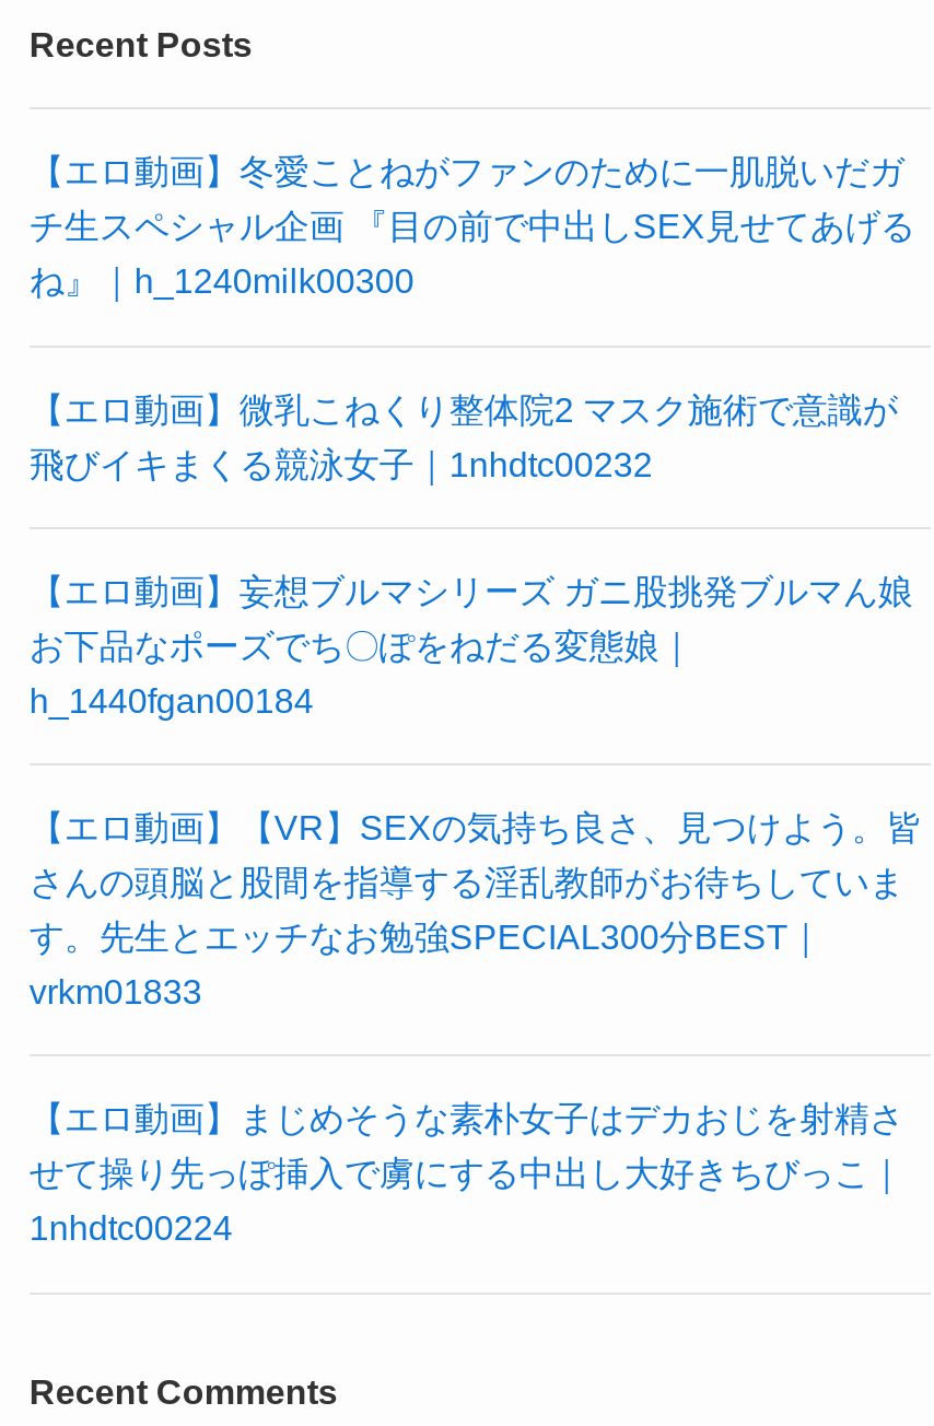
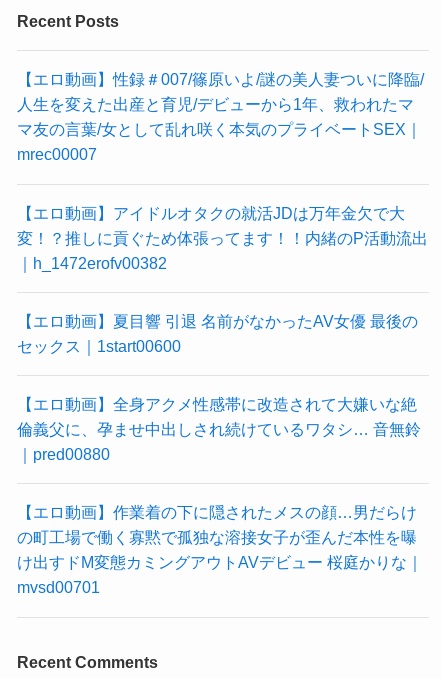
- 【エロ動画】冬愛ことねがファンのために一肌脱いだガ
- チ生スペシャル企画 『目の前で中出しSEX見せてあげる
- ね』｜h_1240milk00300
+ 【エロ動画】性録＃007/篠原いよ/謎の美人妻ついに降臨/
+ 人生を変えた出産と育児/デビューから1年、救われたマ
+ マ友の言葉/女として乱れ咲く本気のプライベートSEX｜
+ mrec00007

- 【エロ動画】微乳こねくり整体院2 マスク施術で意識が
- 飛びイキまくる競泳女子｜1nhdtc00232
+ 【エロ動画】アイドルオタクの就活JDは万年金欠で大
+ 変！？推しに貢ぐため体張ってます！！内緒のP活動流出
+ ｜h_1472erofv00382

- 【エロ動画】妄想ブルマシリーズ ガニ股挑発ブルマん娘
- お下品なポーズでち〇ぽをねだる変態娘｜
- h_1440fgan00184
+ 【エロ動画】夏目響 引退 名前がなかったAV女優 最後の
+ セックス｜1start00600

- 【エロ動画】【VR】SEXの気持ち良さ、見つけよう。皆
- さんの頭脳と股間を指導する淫乱教師がお待ちしていま
- す。先生とエッチなお勉強SPECIAL300分BEST｜
- vrkm01833
+ 【エロ動画】全身アクメ性感帯に改造されて大嫌いな絶
+ 倫義父に、孕ませ中出しされ続けているワタシ… 音無鈴
+ ｜pred00880

- 【エロ動画】まじめそうな素朴女子はデカおじを射精さ
- せて操り先っぽ挿入で虜にする中出し大好きちびっこ｜
- 1nhdtc00224
+ 【エロ動画】作業着の下に隠されたメスの顔…男だらけ
+ の町工場で働く寡黙で孤独な溶接女子が歪んだ本性を曝
+ け出すドM変態カミングアウトAVデビュー 桜庭かりな｜
+ mvsd00701
